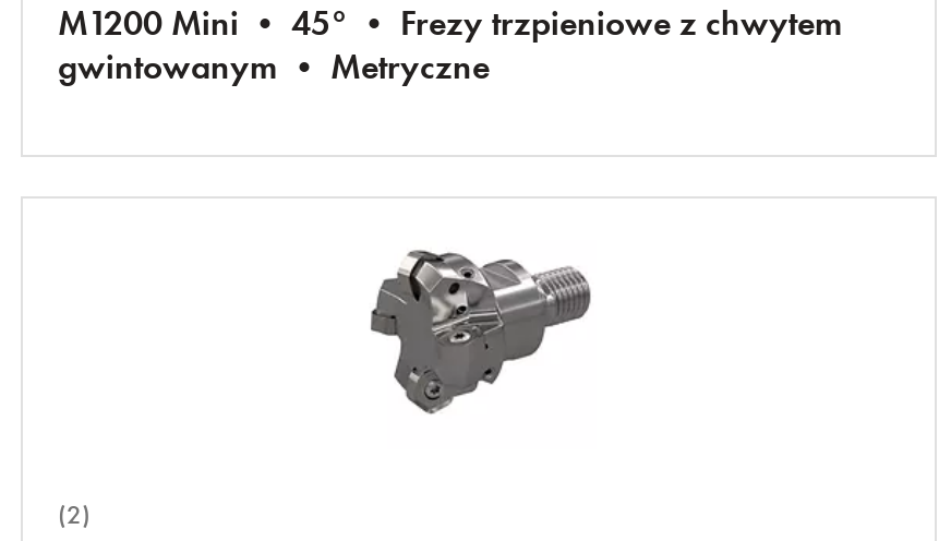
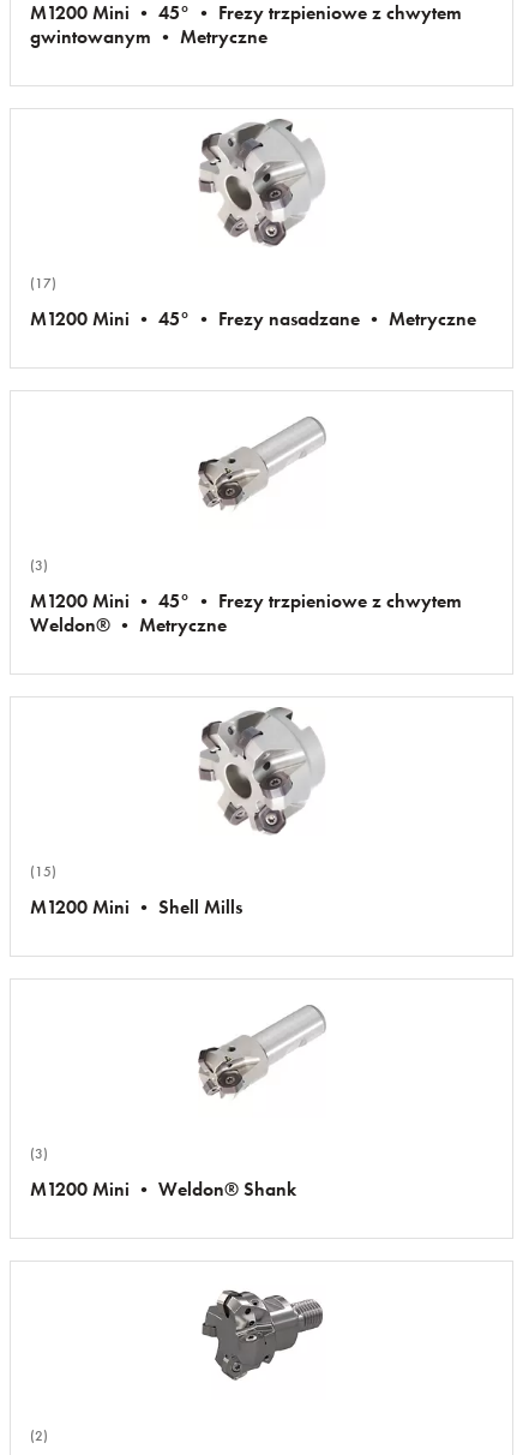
+ [image]
+ (17)
+ M1200 Mini • 45° • Frezy nasadzane • Metryczne

+ [image]
+ (3)
+ M1200 Mini • 45° • Frezy trzpieniowe z chwytem
+ Weldon® • Metryczne

+ [image]
+ (15)
+ M1200 Mini • Shell Mills

+ [image]
+ (3)
+ M1200 Mini • Weldon® Shank
